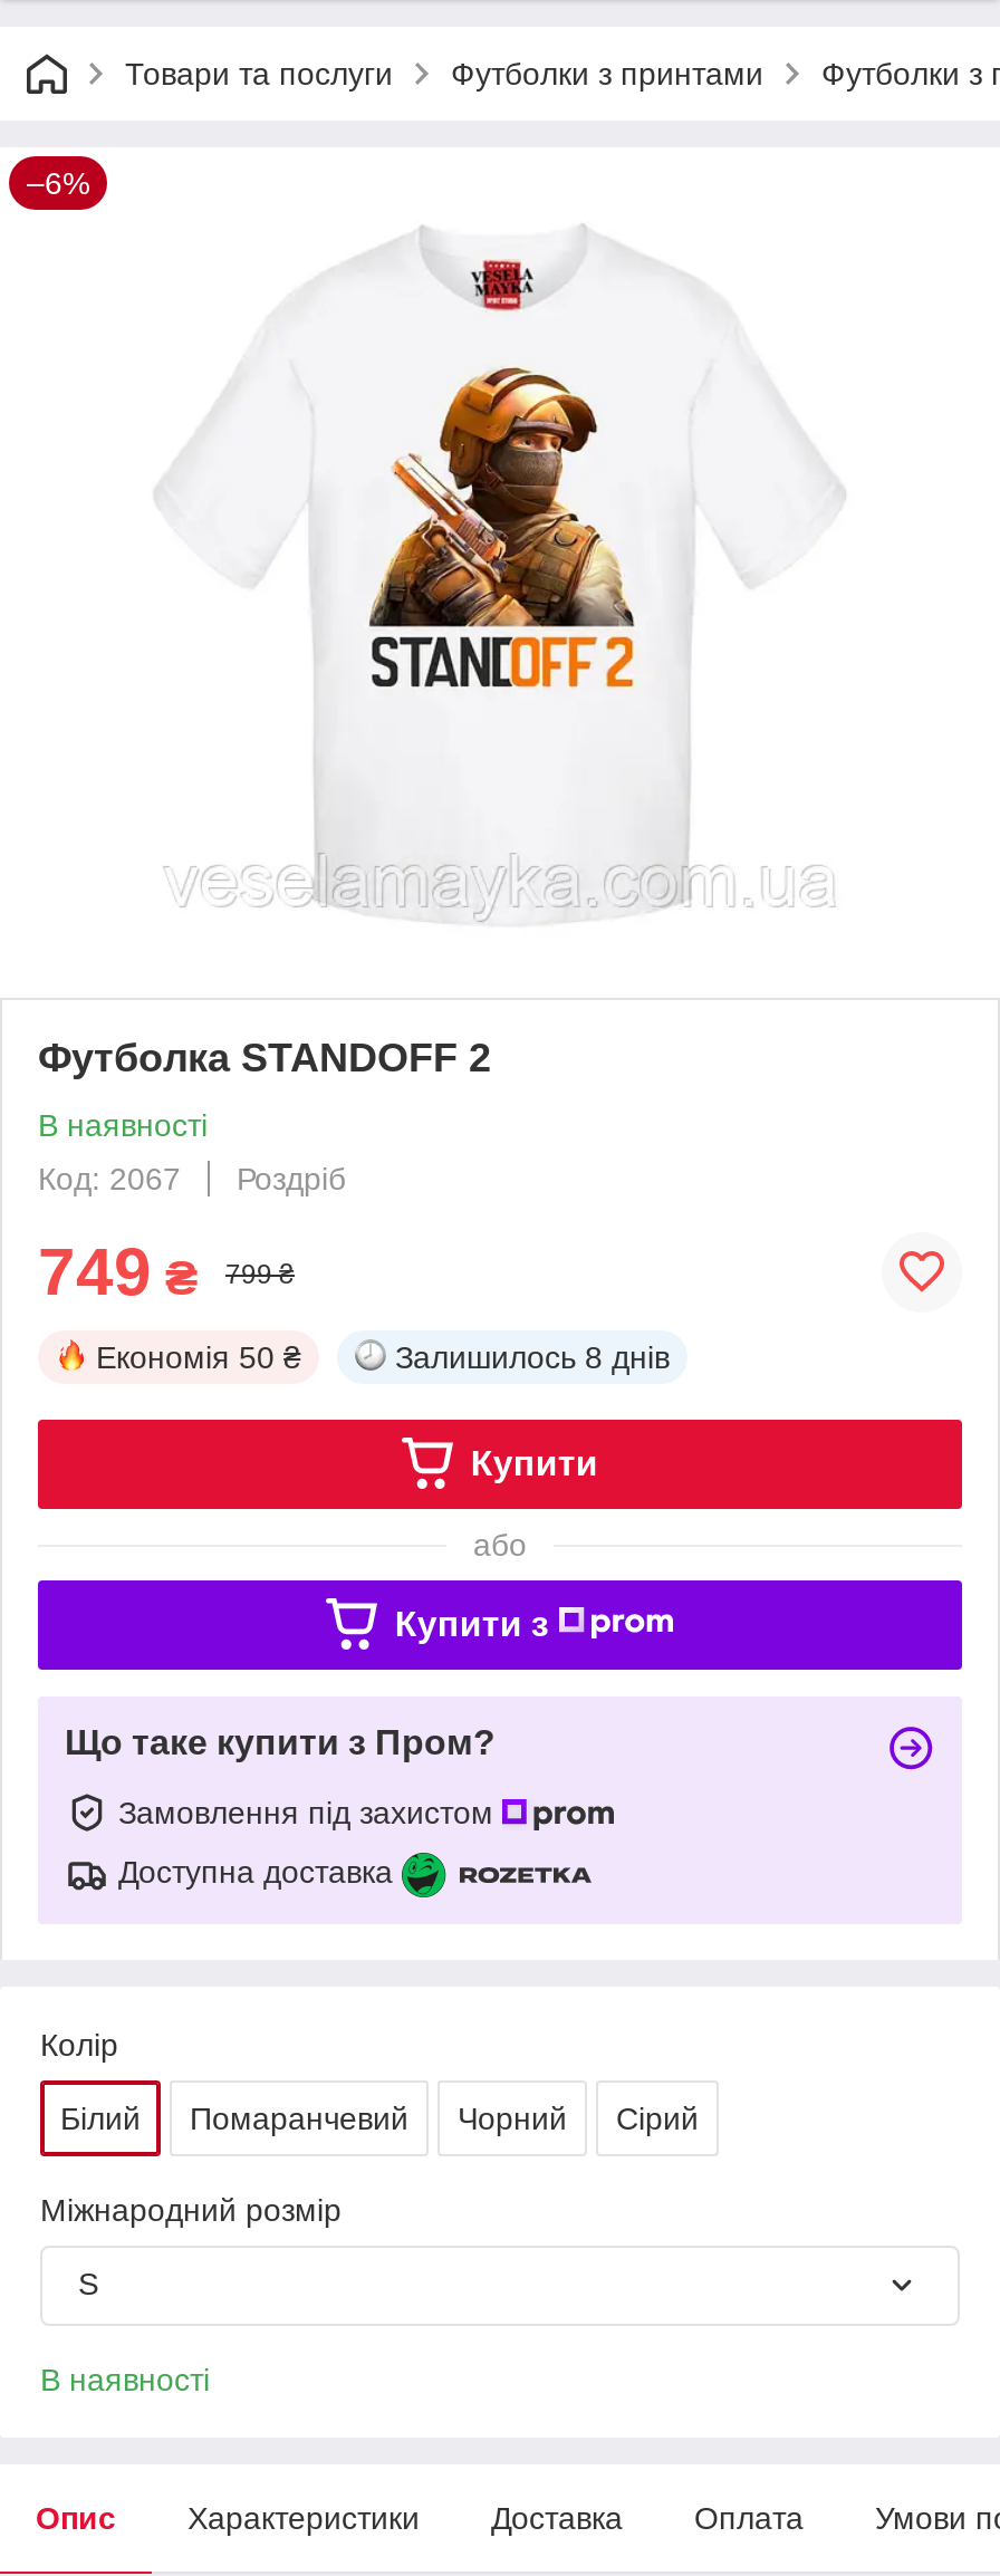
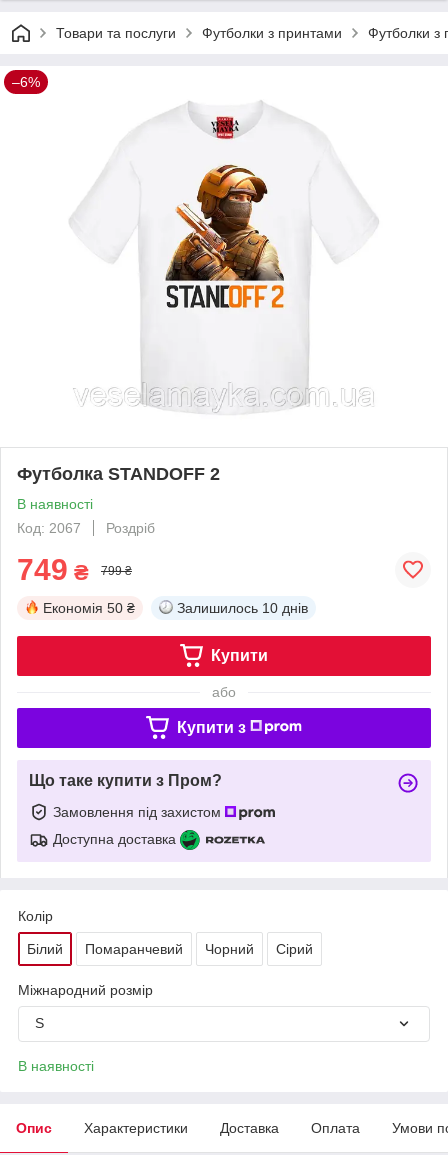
- Залишилось 8 днів
+ Залишилось 10 днів
